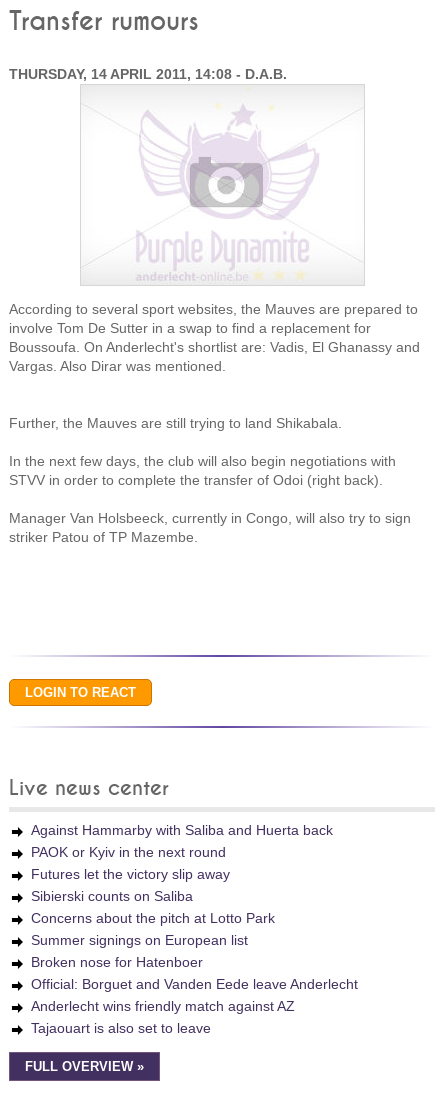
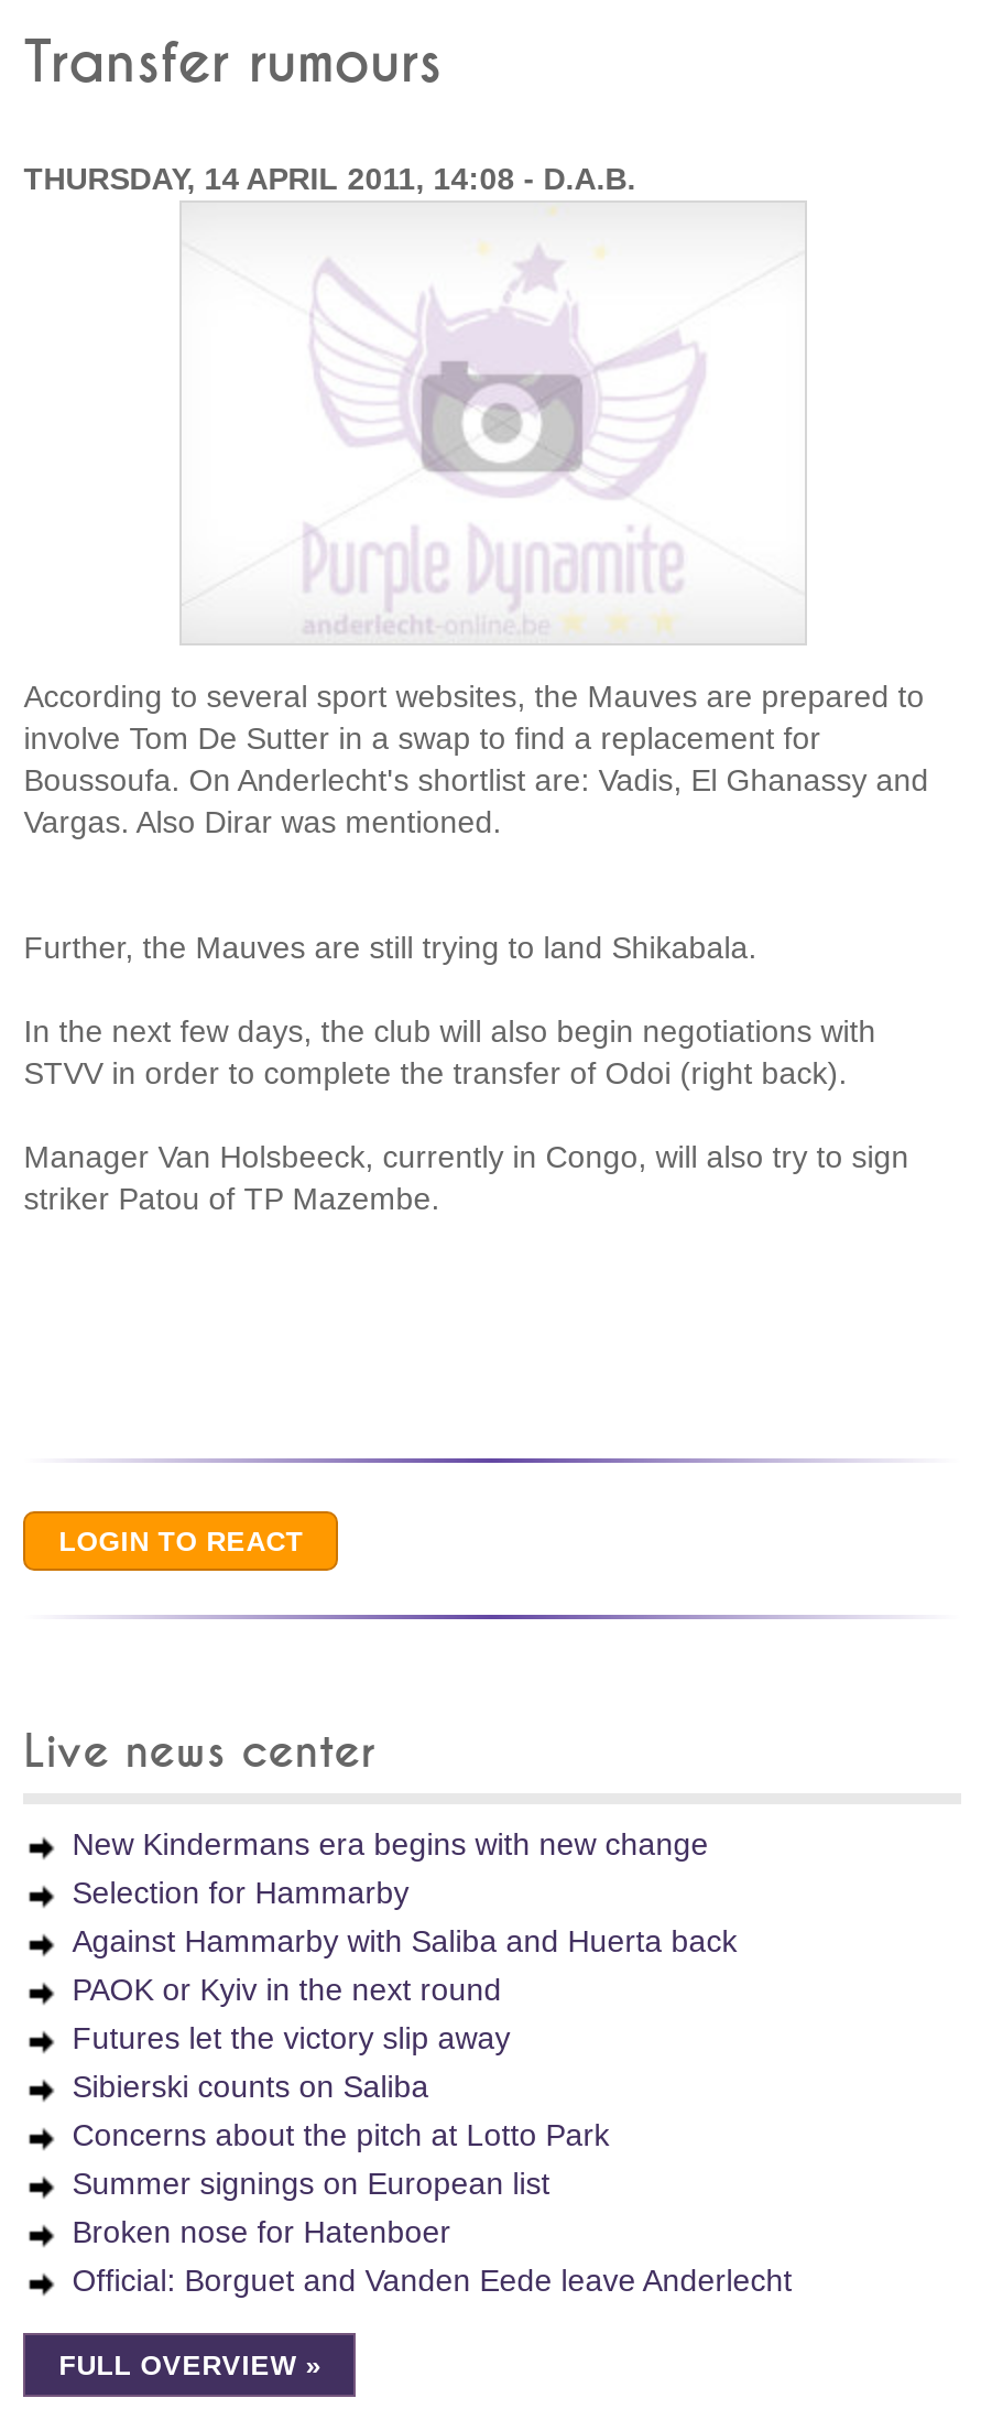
+ New Kindermans era begins with new change
+ Selection for Hammarby

moved down: Against Hammarby with Saliba and Huerta back | PAOK or Kyiv in the next round | Futures let the victory slip away | Sibierski counts on Saliba | Concerns about the pitch at Lotto Park | Summer signings on European list | Broken nose for Hatenboer | Official: Borguet and Vanden Eede leave Anderlecht

- Anderlecht wins friendly match against AZ
- Tajaouart is also set to leave
